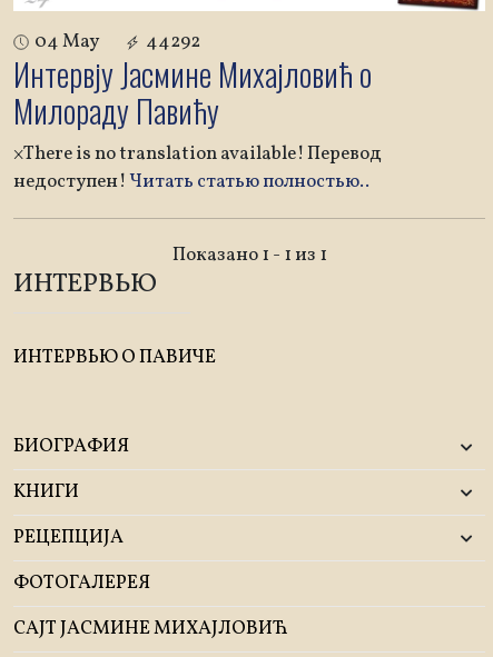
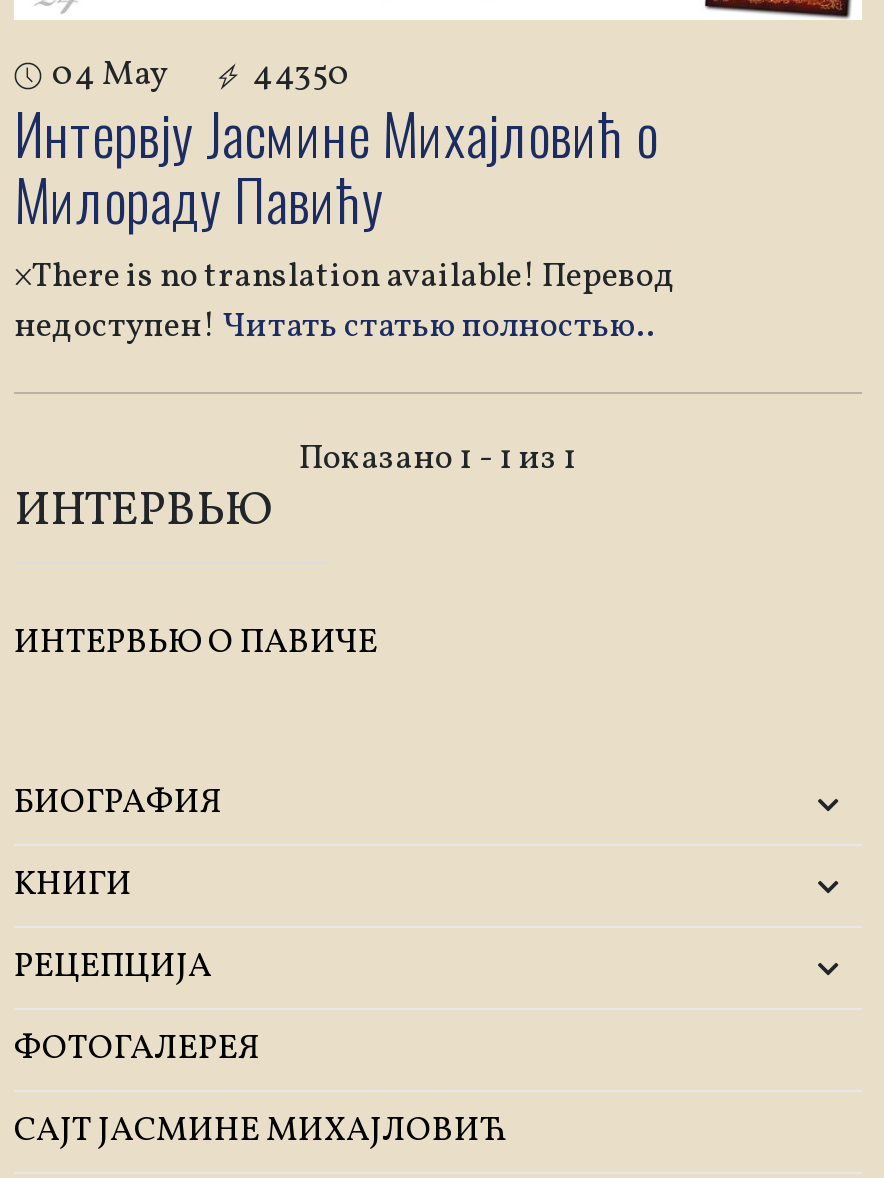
- 04 May 44292
+ 04 May 44350
